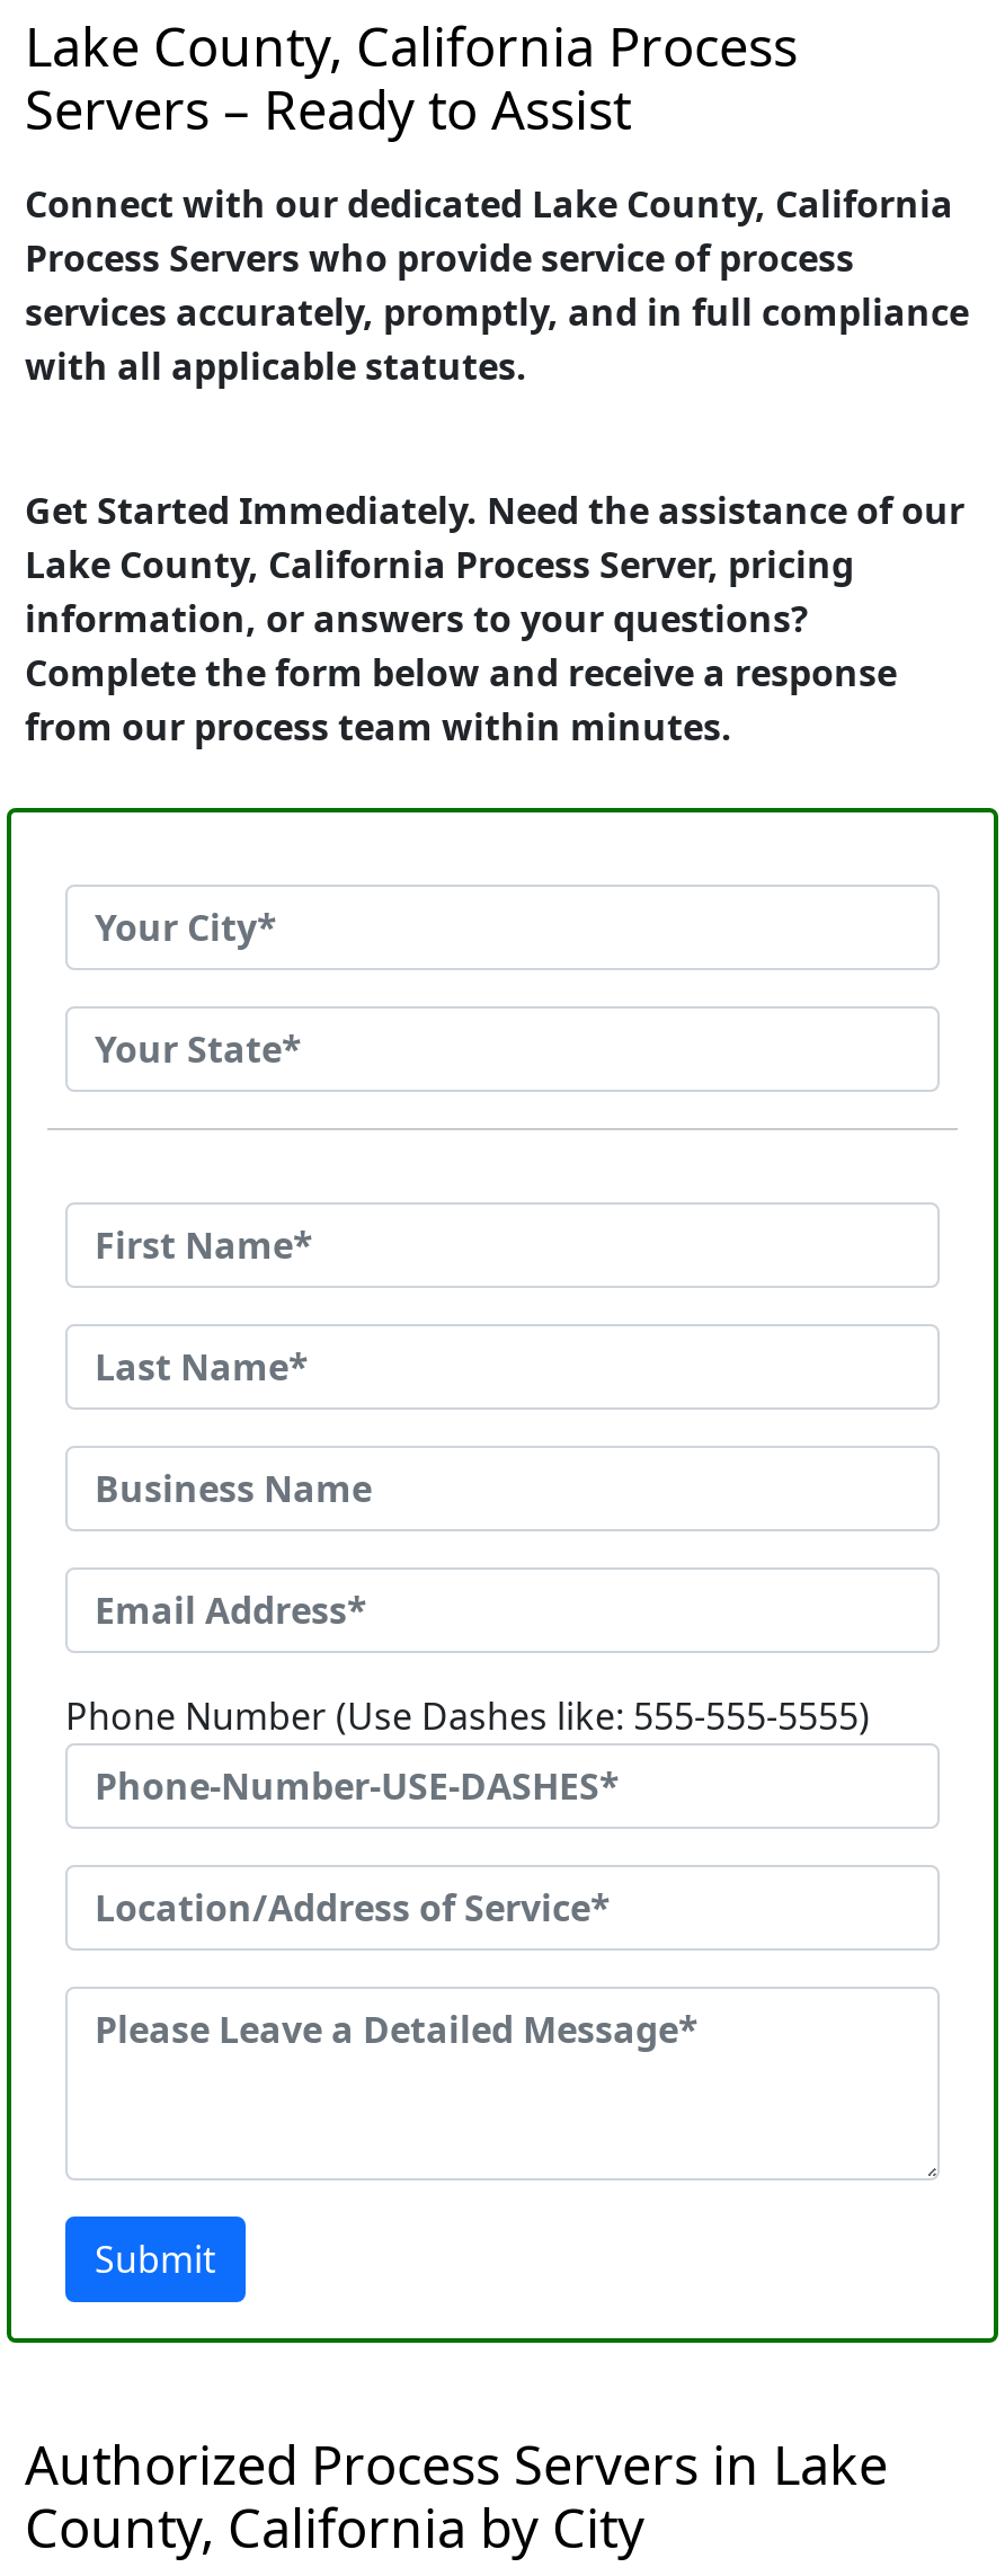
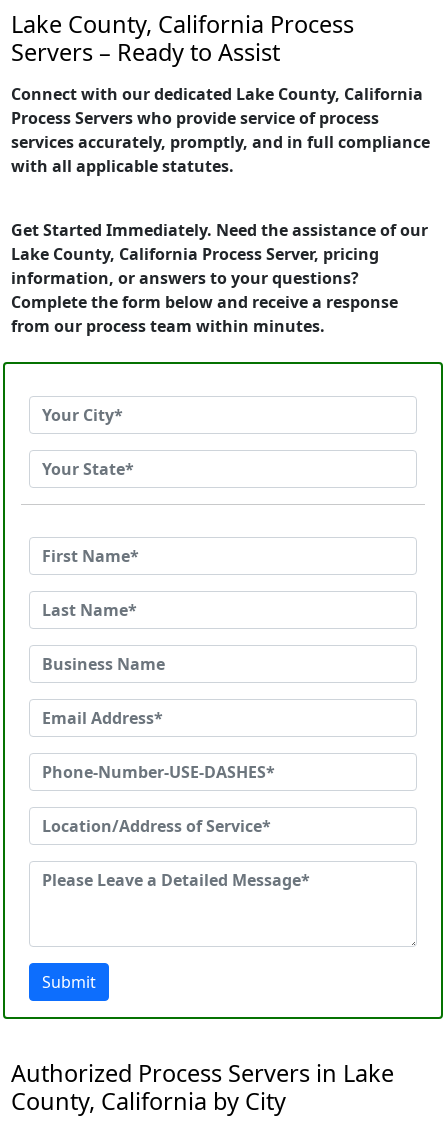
- Phone Number (Use Dashes like: 555-555-5555)
